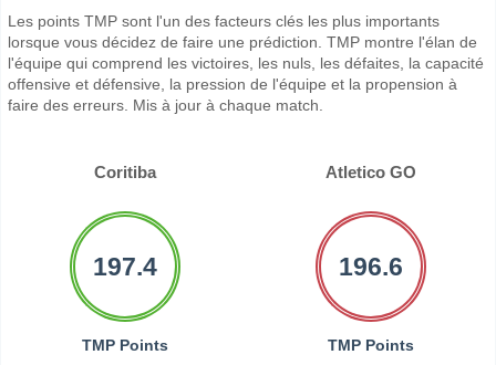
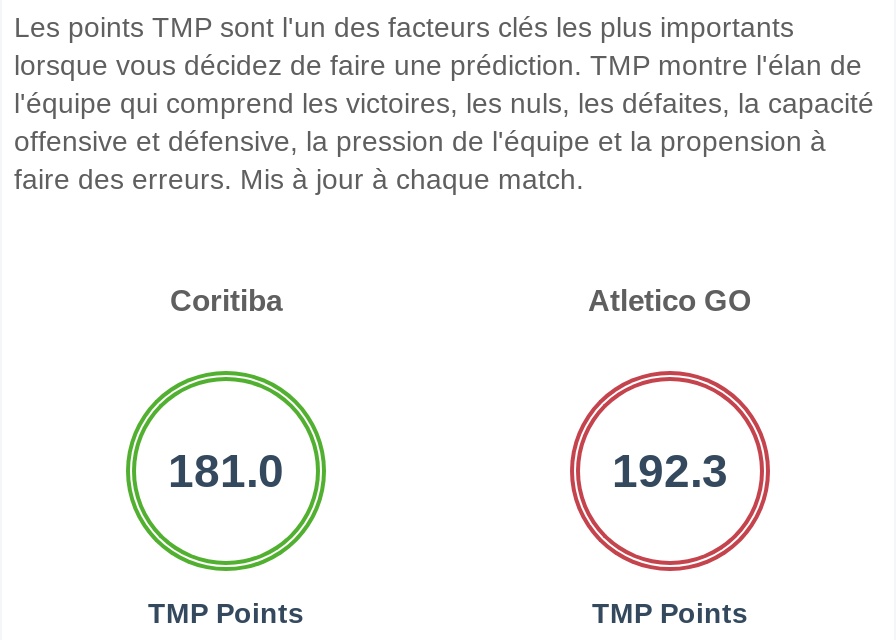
- 197.4
+ 181.0

- 196.6
+ 192.3
